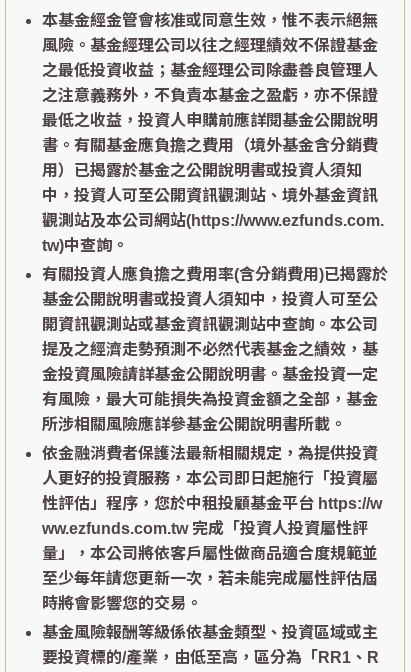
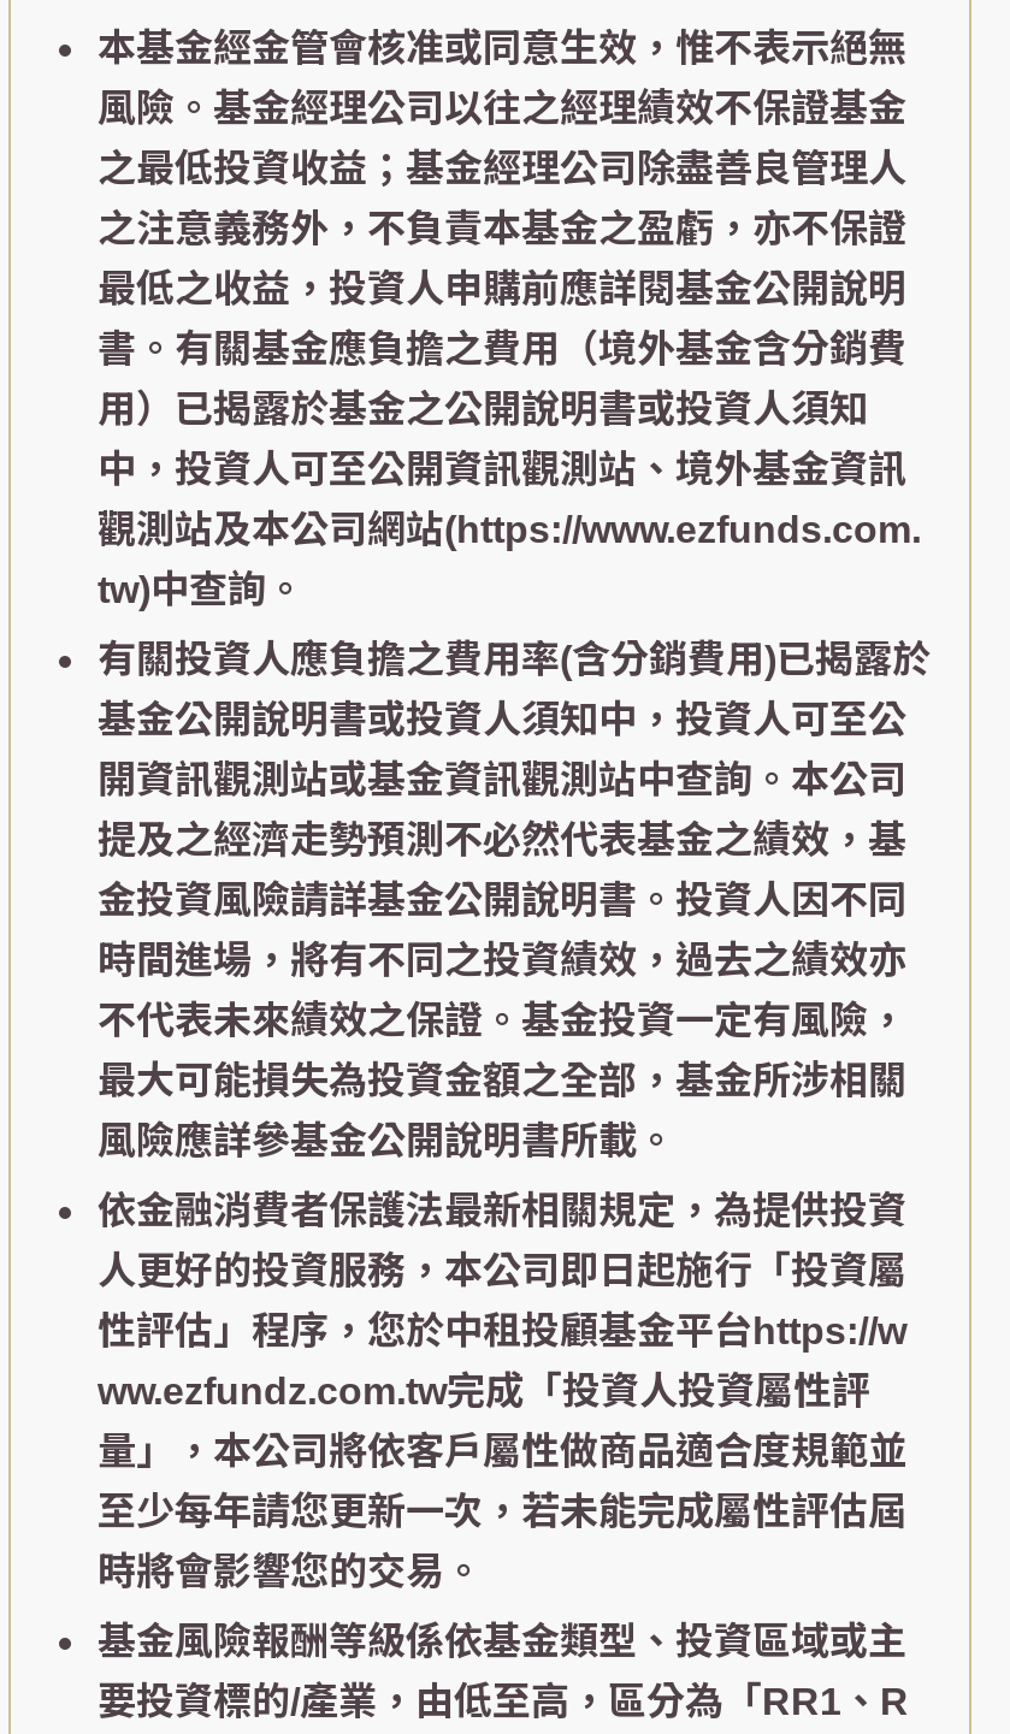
- 金投資風險請詳基金公開說明書。基金投資一定
- 有風險，最大可能損失為投資金額之全部，基金
- 所涉相關風險應詳參基金公開說明書所載。
+ 金投資風險請詳基金公開說明書。投資人因不同
+ 時間進場，將有不同之投資績效，過去之績效亦
+ 不代表未來績效之保證。基金投資一定有風險，
+ 最大可能損失為投資金額之全部，基金所涉相關
+ 風險應詳參基金公開說明書所載。

- 性評估」程序，您於中租投顧基金平台 https://w
+ 性評估」程序，您於中租投顧基金平台https://w

- ww.ezfunds.com.tw 完成「投資人投資屬性評
+ ww.ezfundz.com.tw完成「投資人投資屬性評
